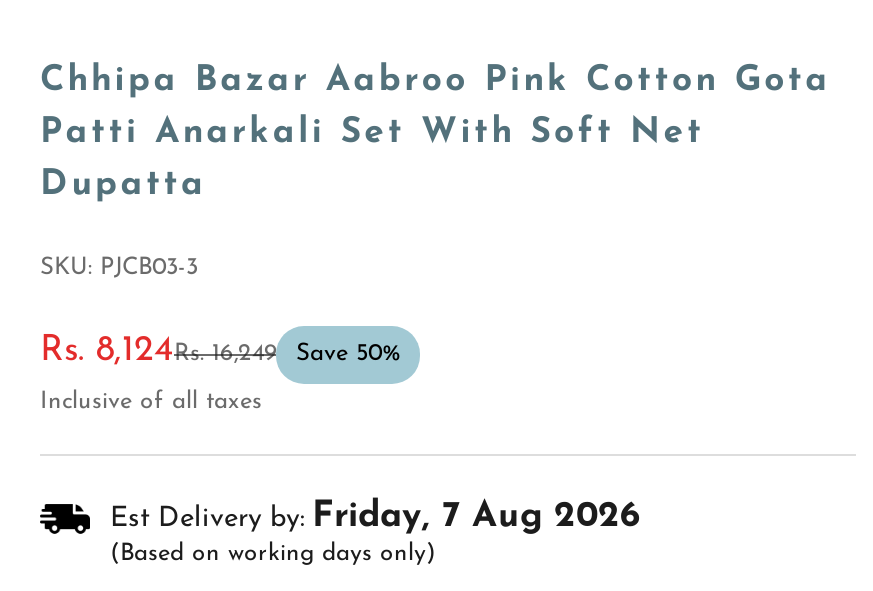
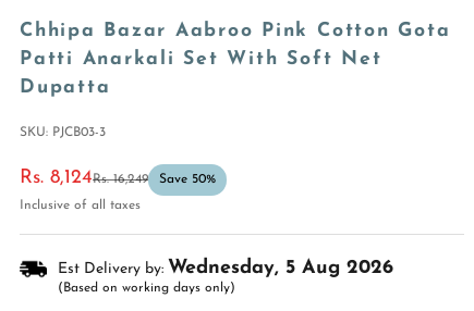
- Est Delivery by: Friday, 7 Aug 2026
+ Est Delivery by: Wednesday, 5 Aug 2026
